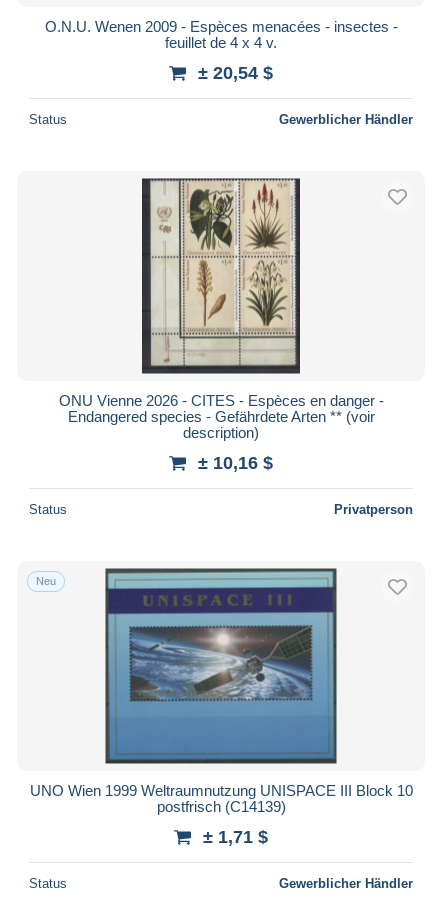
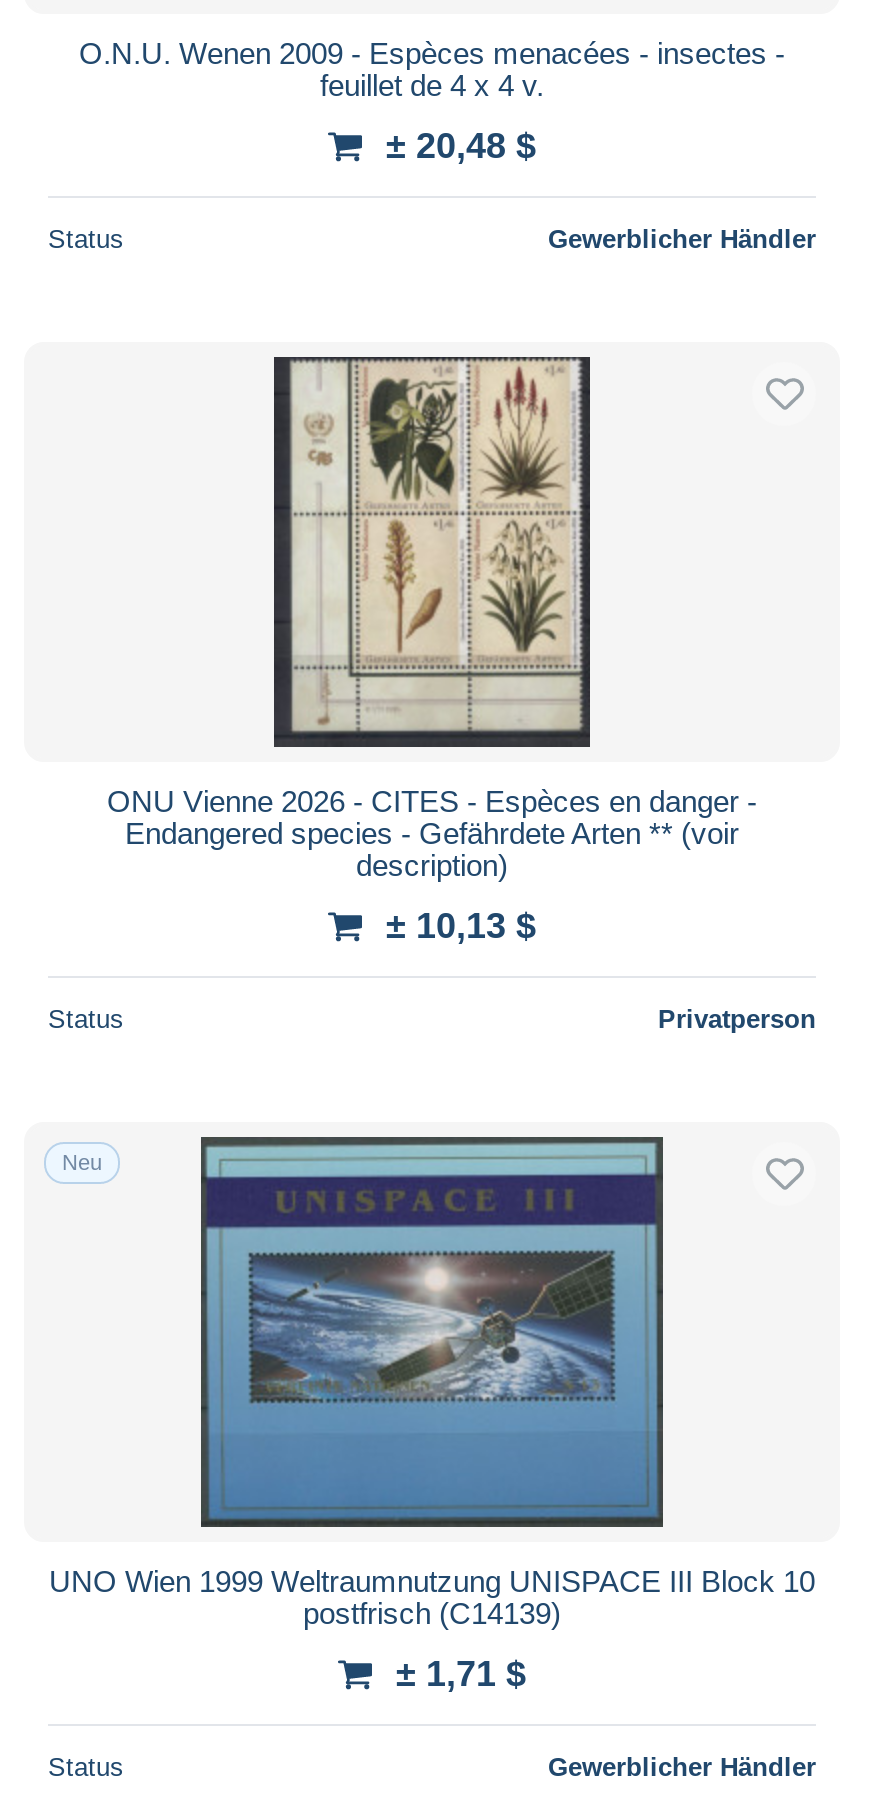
- ± 20,54 $
+ ± 20,48 $

- ± 10,16 $
+ ± 10,13 $
